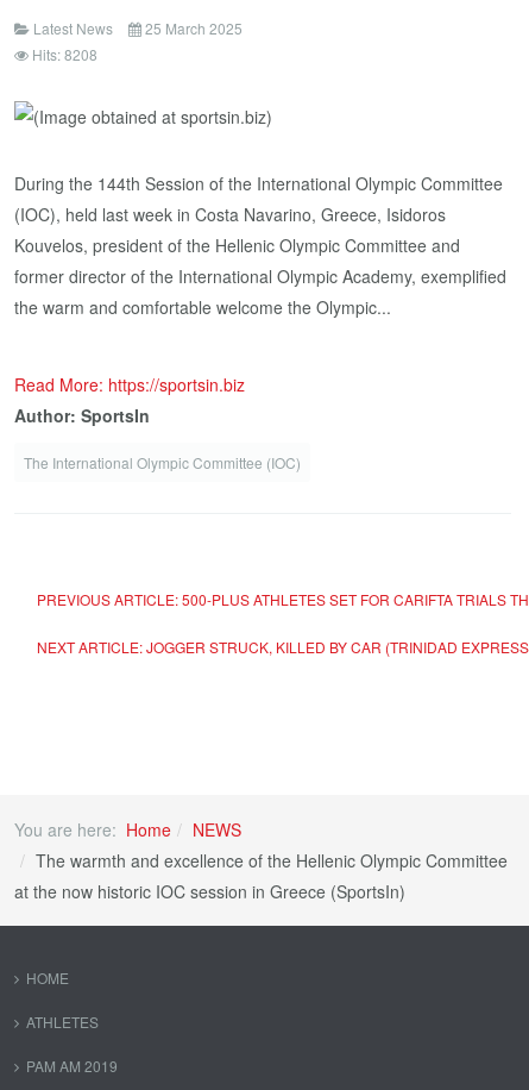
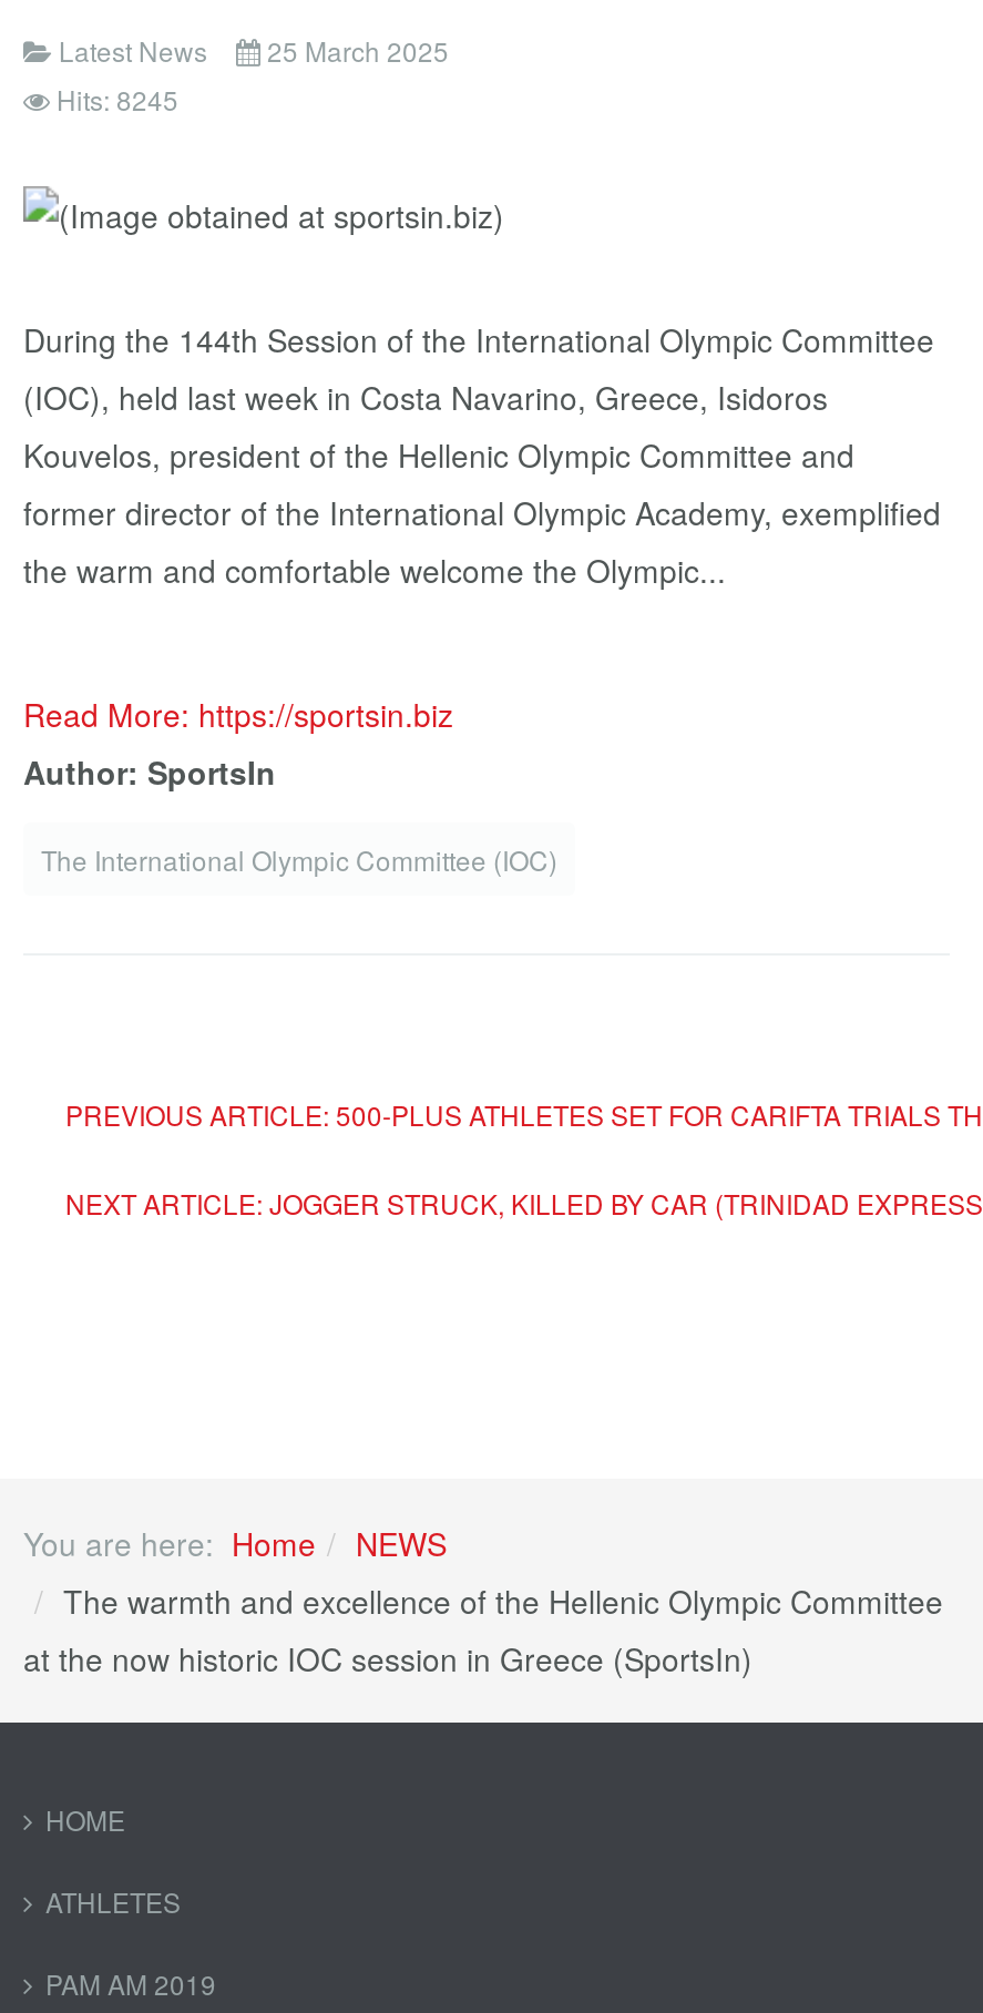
- Hits: 8208
+ Hits: 8245
